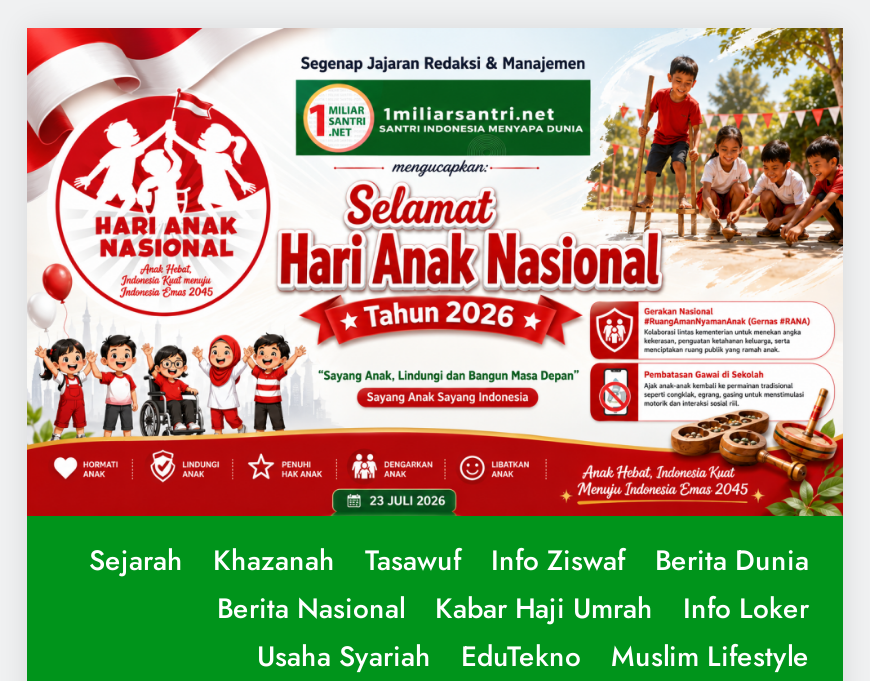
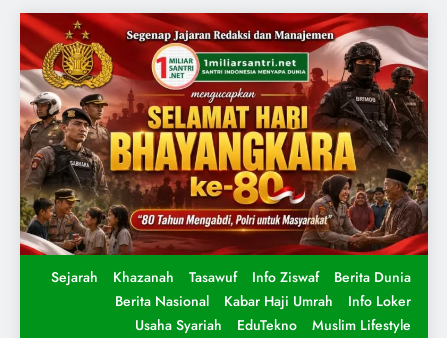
- [image]
+ [image]
